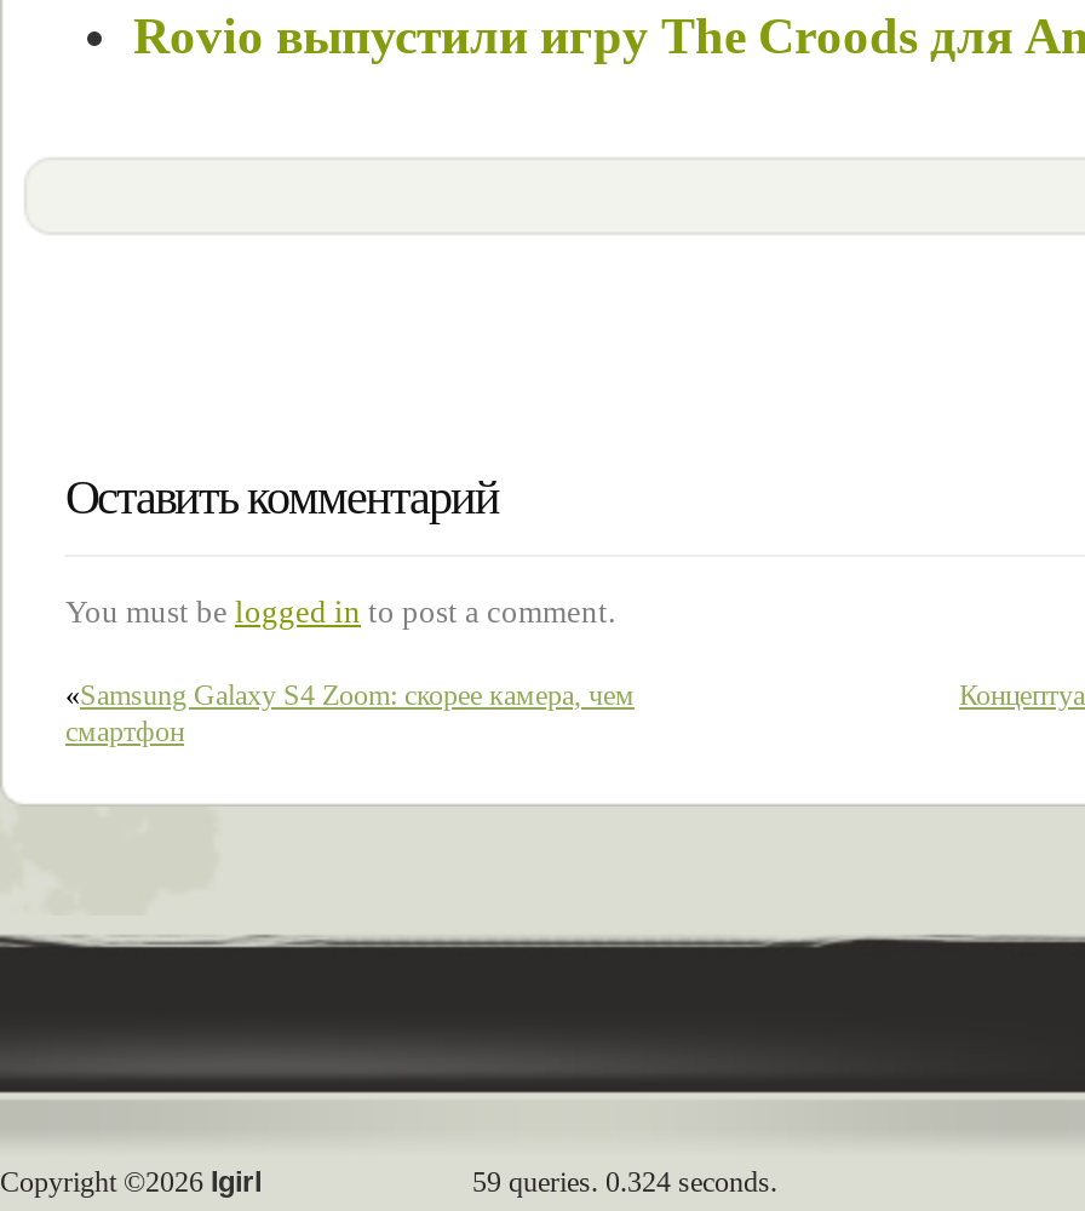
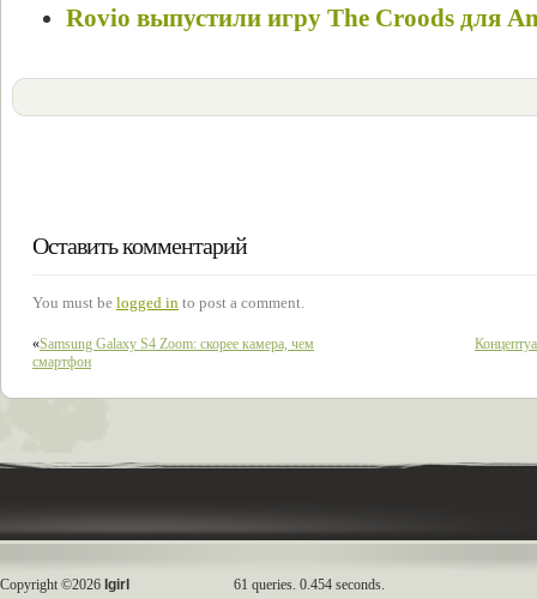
- 59 queries. 0.324 seconds.
+ 61 queries. 0.454 seconds.
